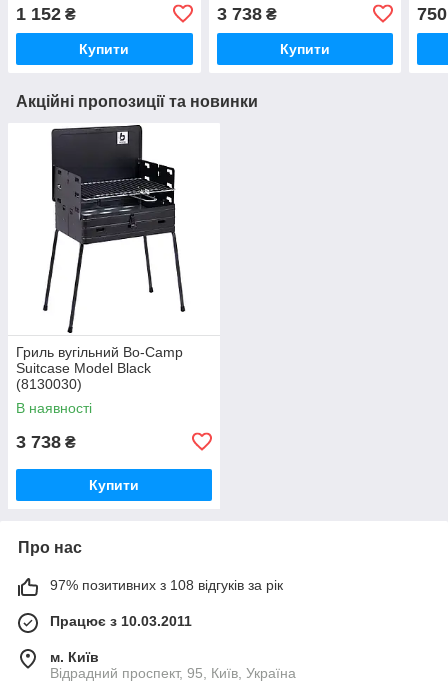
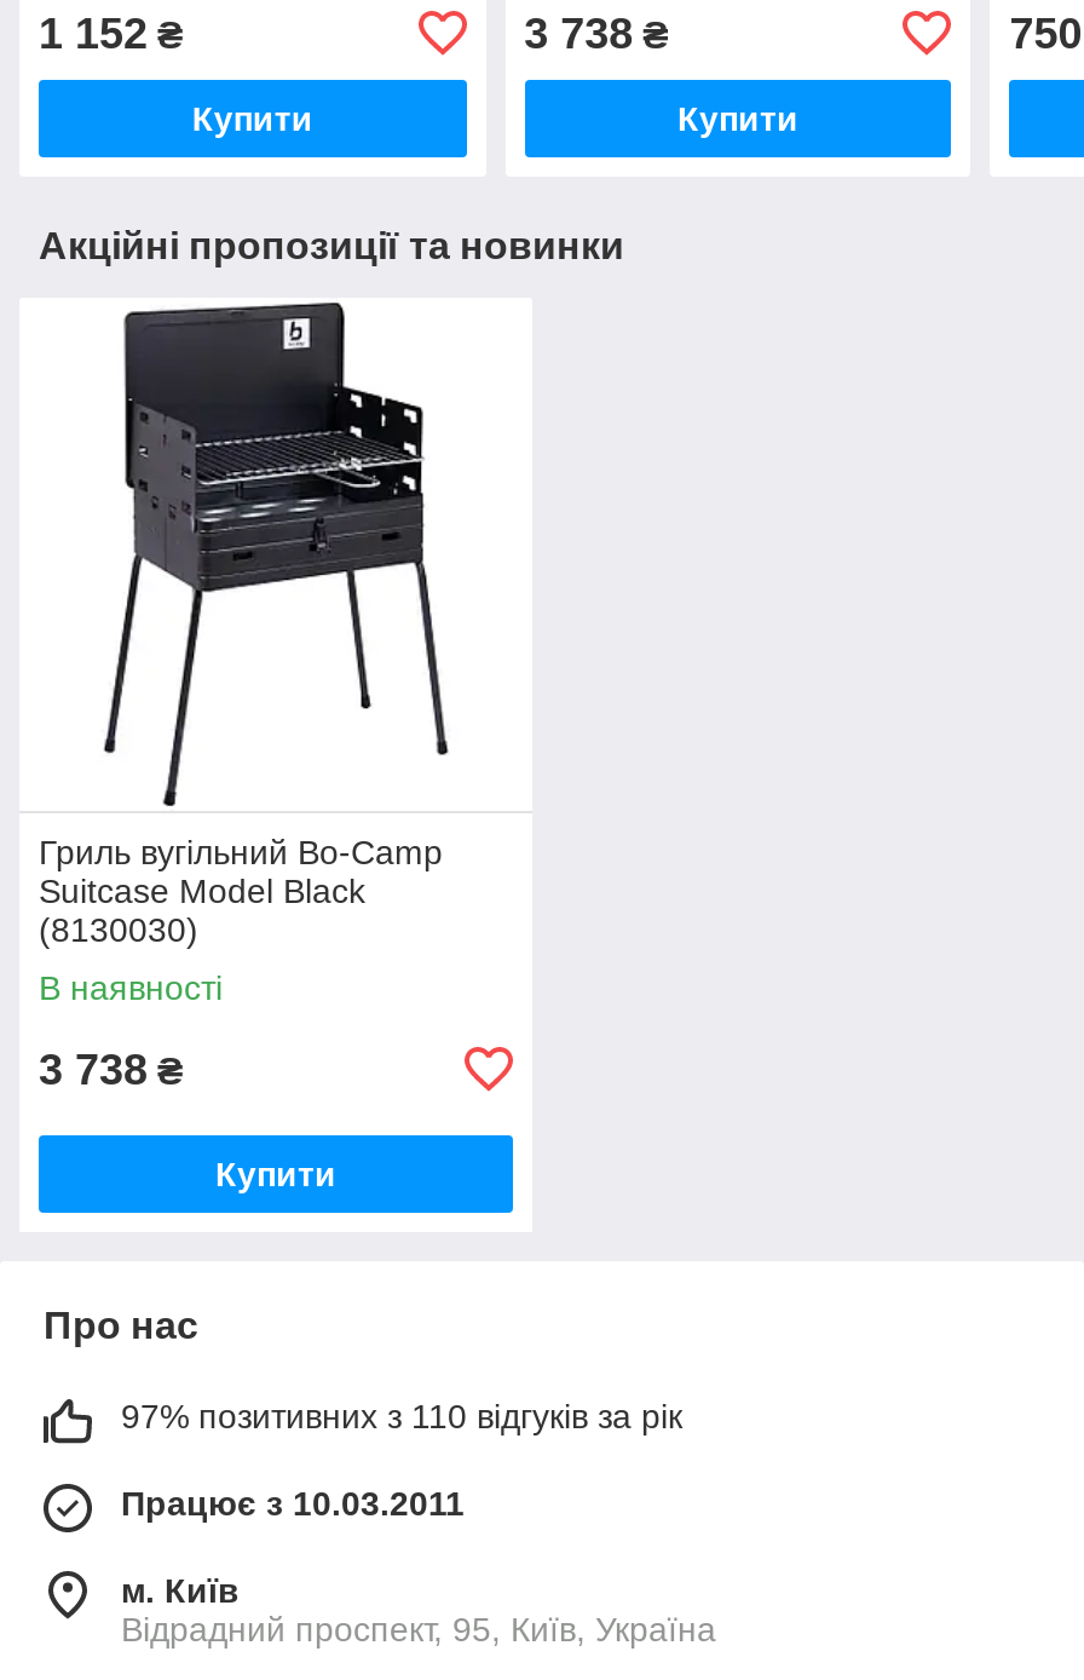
- 97% позитивних з 108 відгуків за рік
+ 97% позитивних з 110 відгуків за рік
